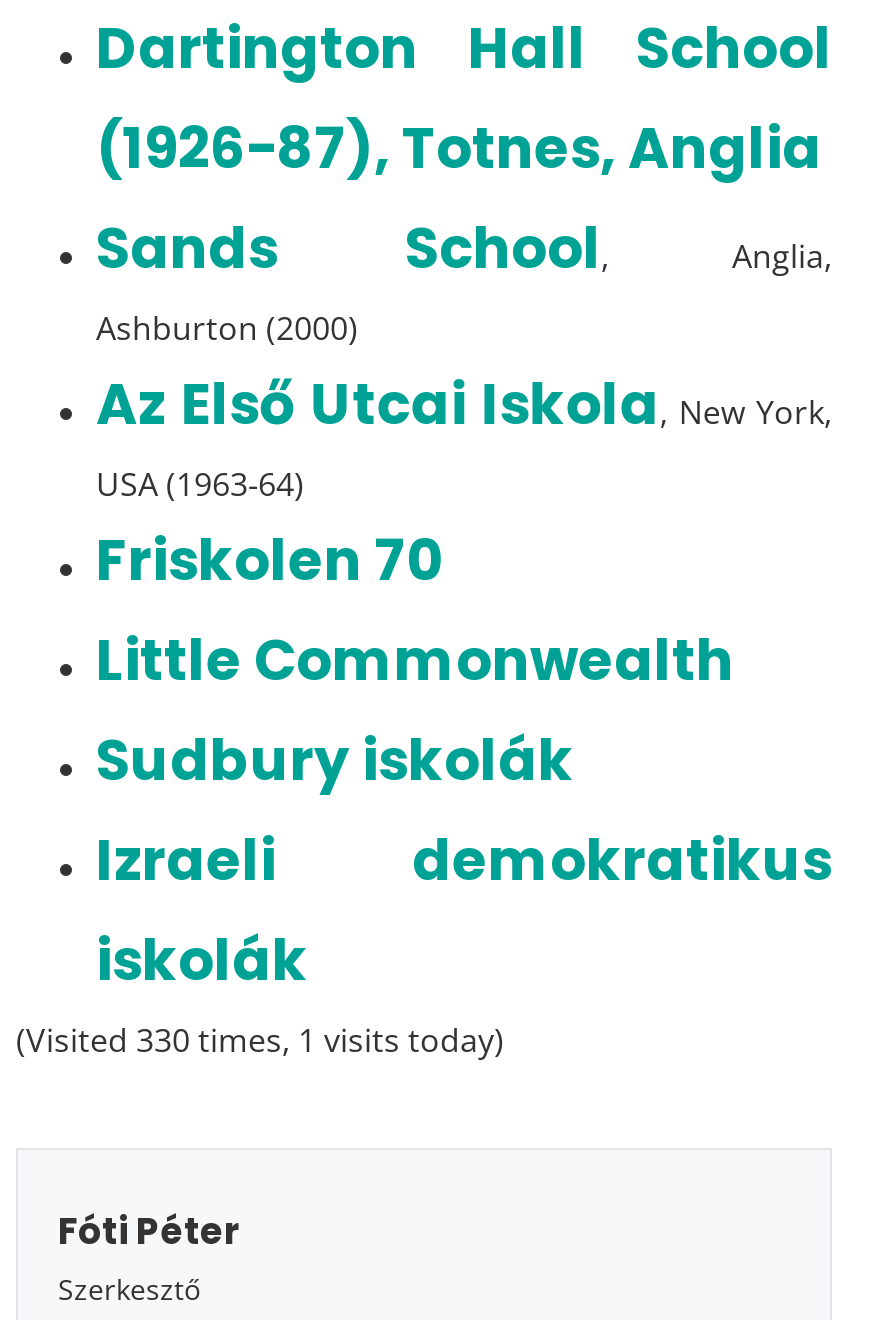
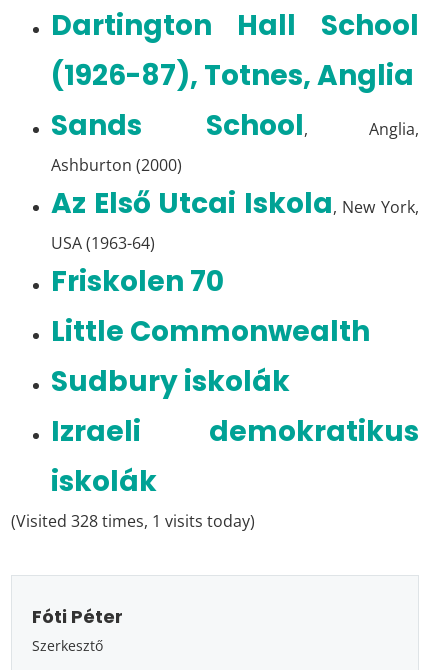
- (Visited 330 times, 1 visits today)
+ (Visited 328 times, 1 visits today)
